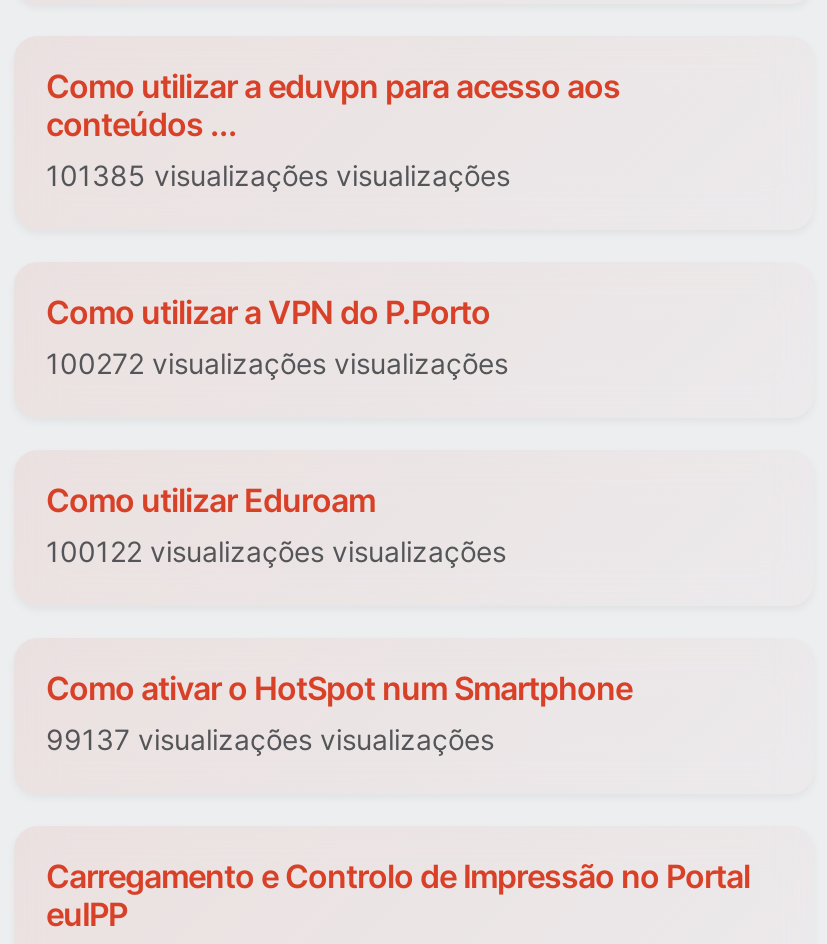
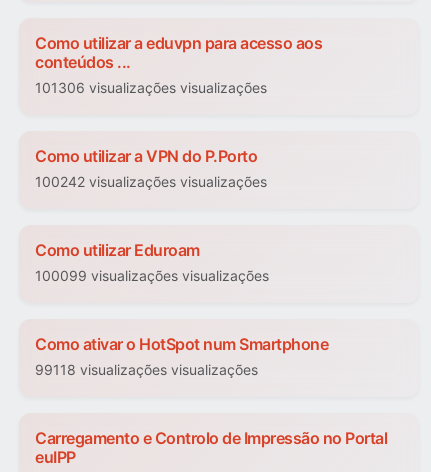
- 101385 visualizações visualizações
+ 101306 visualizações visualizações

- 100272 visualizações visualizações
+ 100242 visualizações visualizações

- 100122 visualizações visualizações
+ 100099 visualizações visualizações

- 99137 visualizações visualizações
+ 99118 visualizações visualizações
